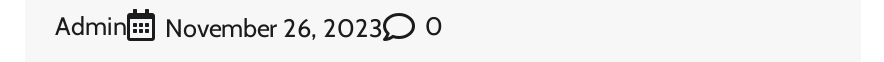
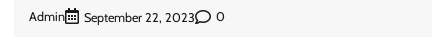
- November 26, 2023
+ September 22, 2023
